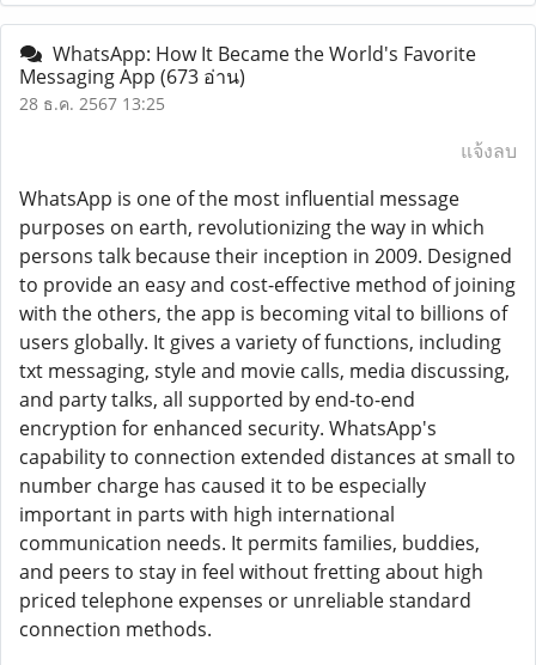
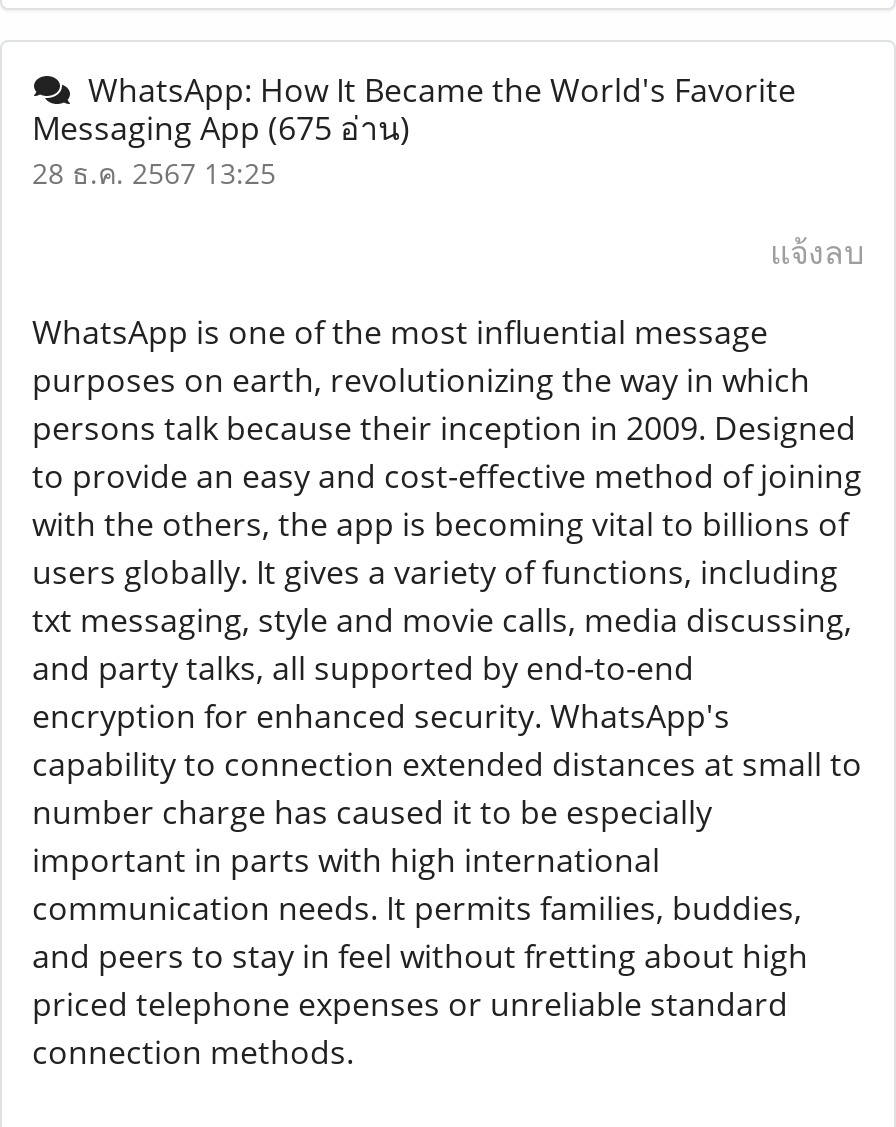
- Messaging App (673 อ่าน)
+ Messaging App (675 อ่าน)
